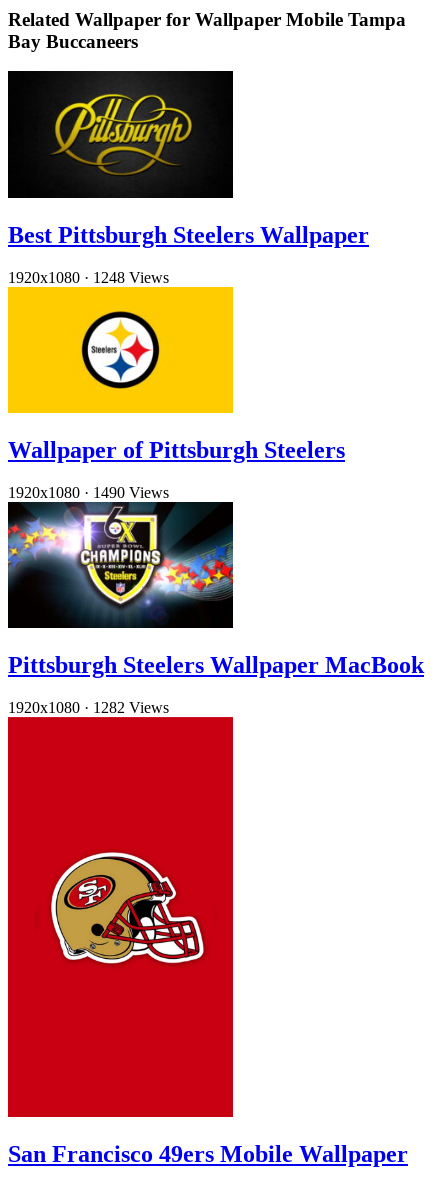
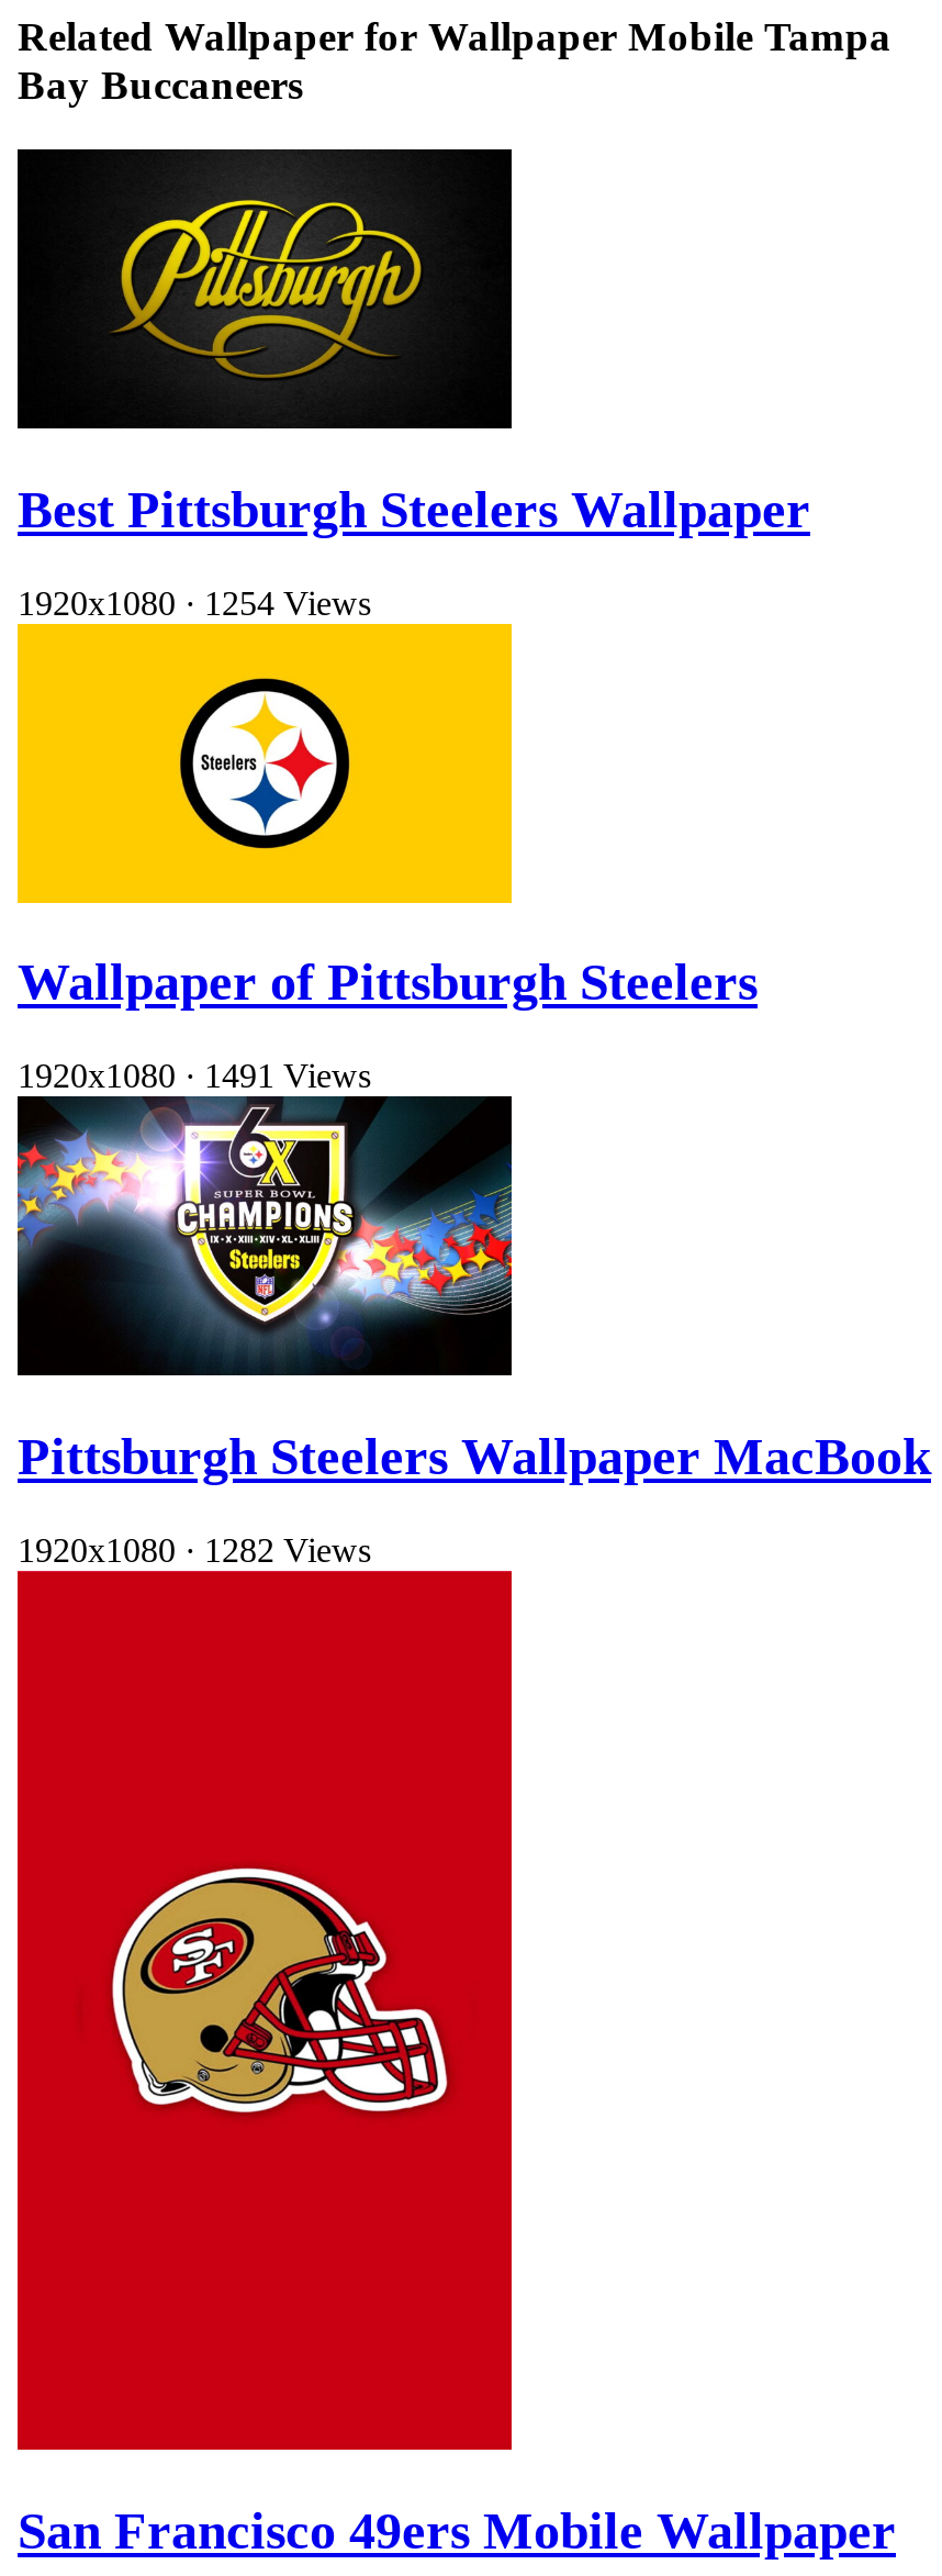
- 1920x1080 · 1248 Views
+ 1920x1080 · 1254 Views

- 1920x1080 · 1490 Views
+ 1920x1080 · 1491 Views
